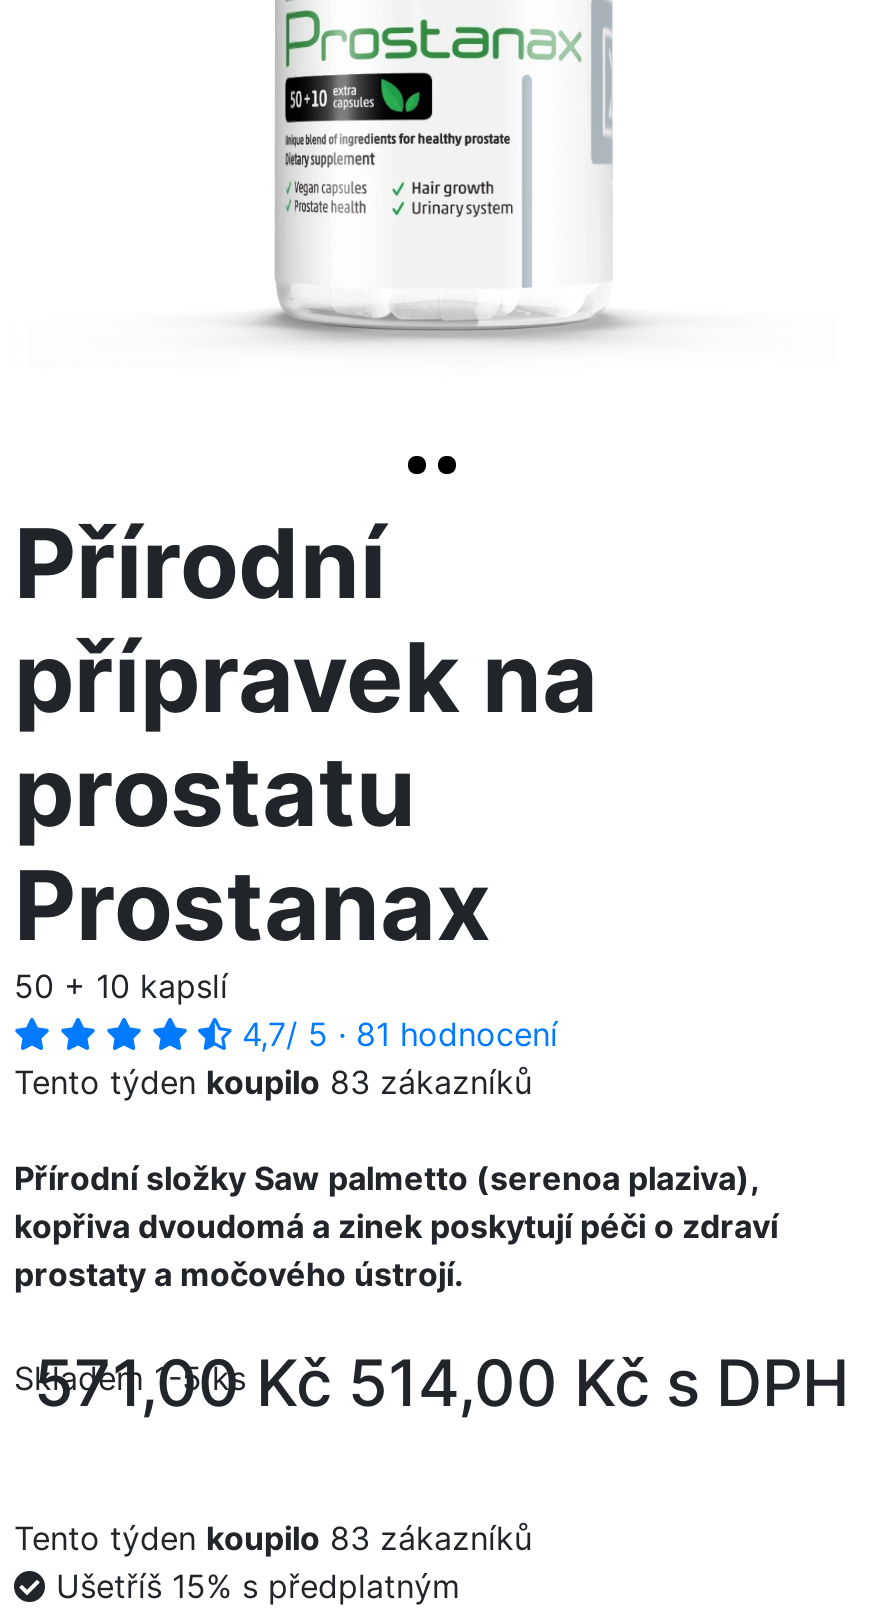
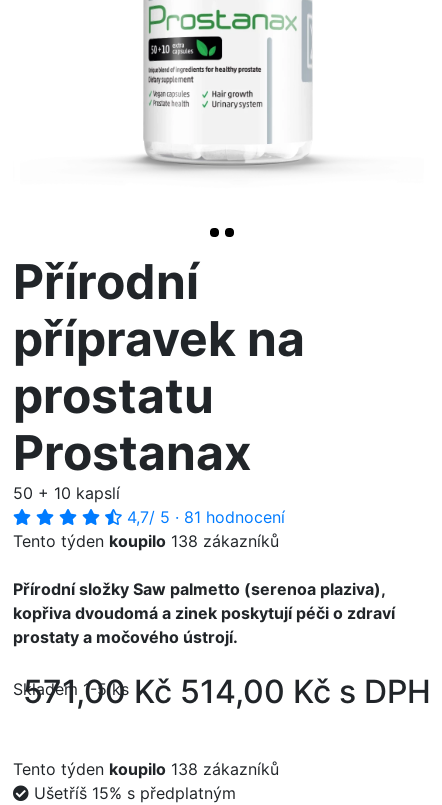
- Tento týden koupilo 83 zákazníků
+ Tento týden koupilo 138 zákazníků

- Tento týden koupilo 83 zákazníků
+ Tento týden koupilo 138 zákazníků
